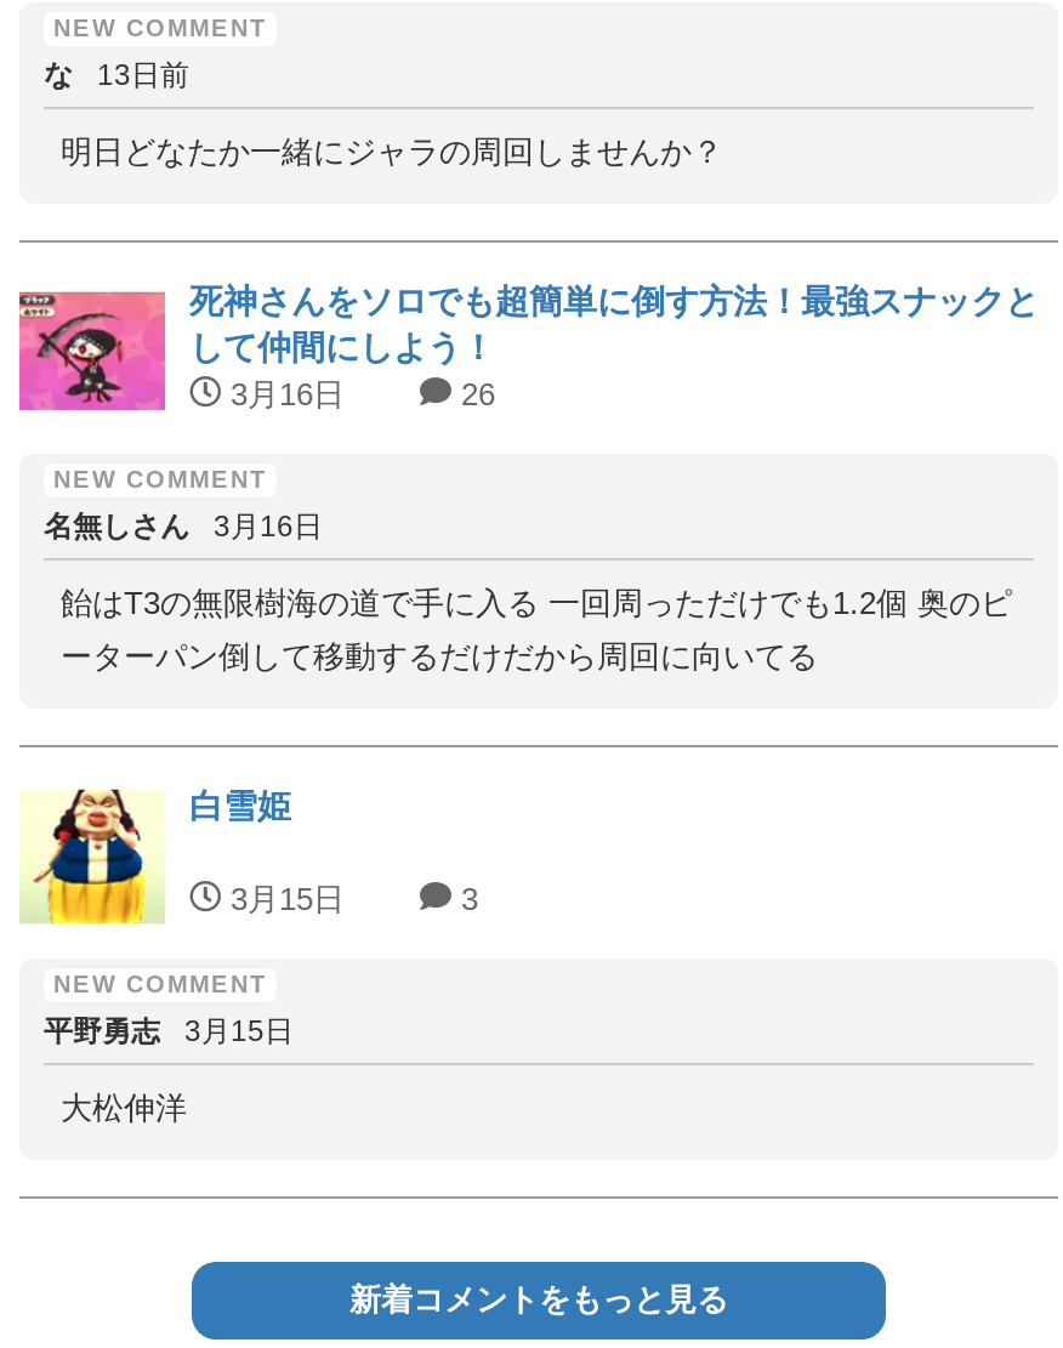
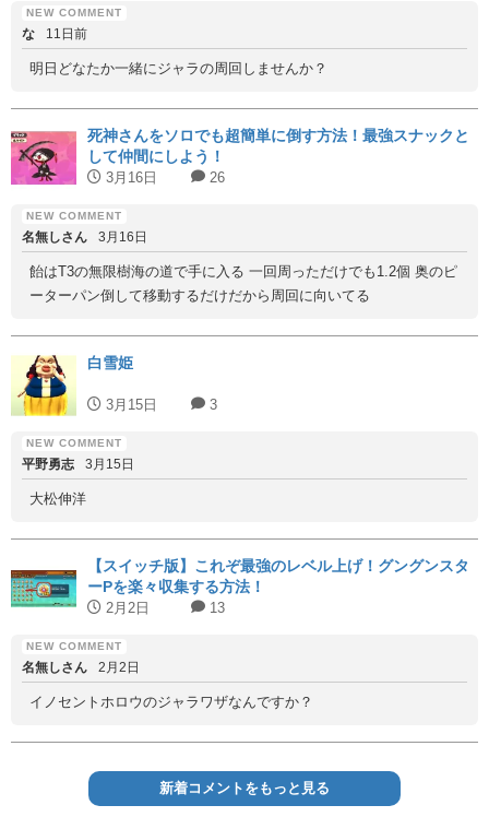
- な 13日前
+ な 11日前

+ [image]
+ 【スイッチ版】これぞ最強のレベル上げ！グングンスタ
+ ーPを楽々収集する方法！
+ 2月2日
+ 13

+ 名無しさん
+ 2月2日
+ イノセントホロウのジャラワザなんですか？
